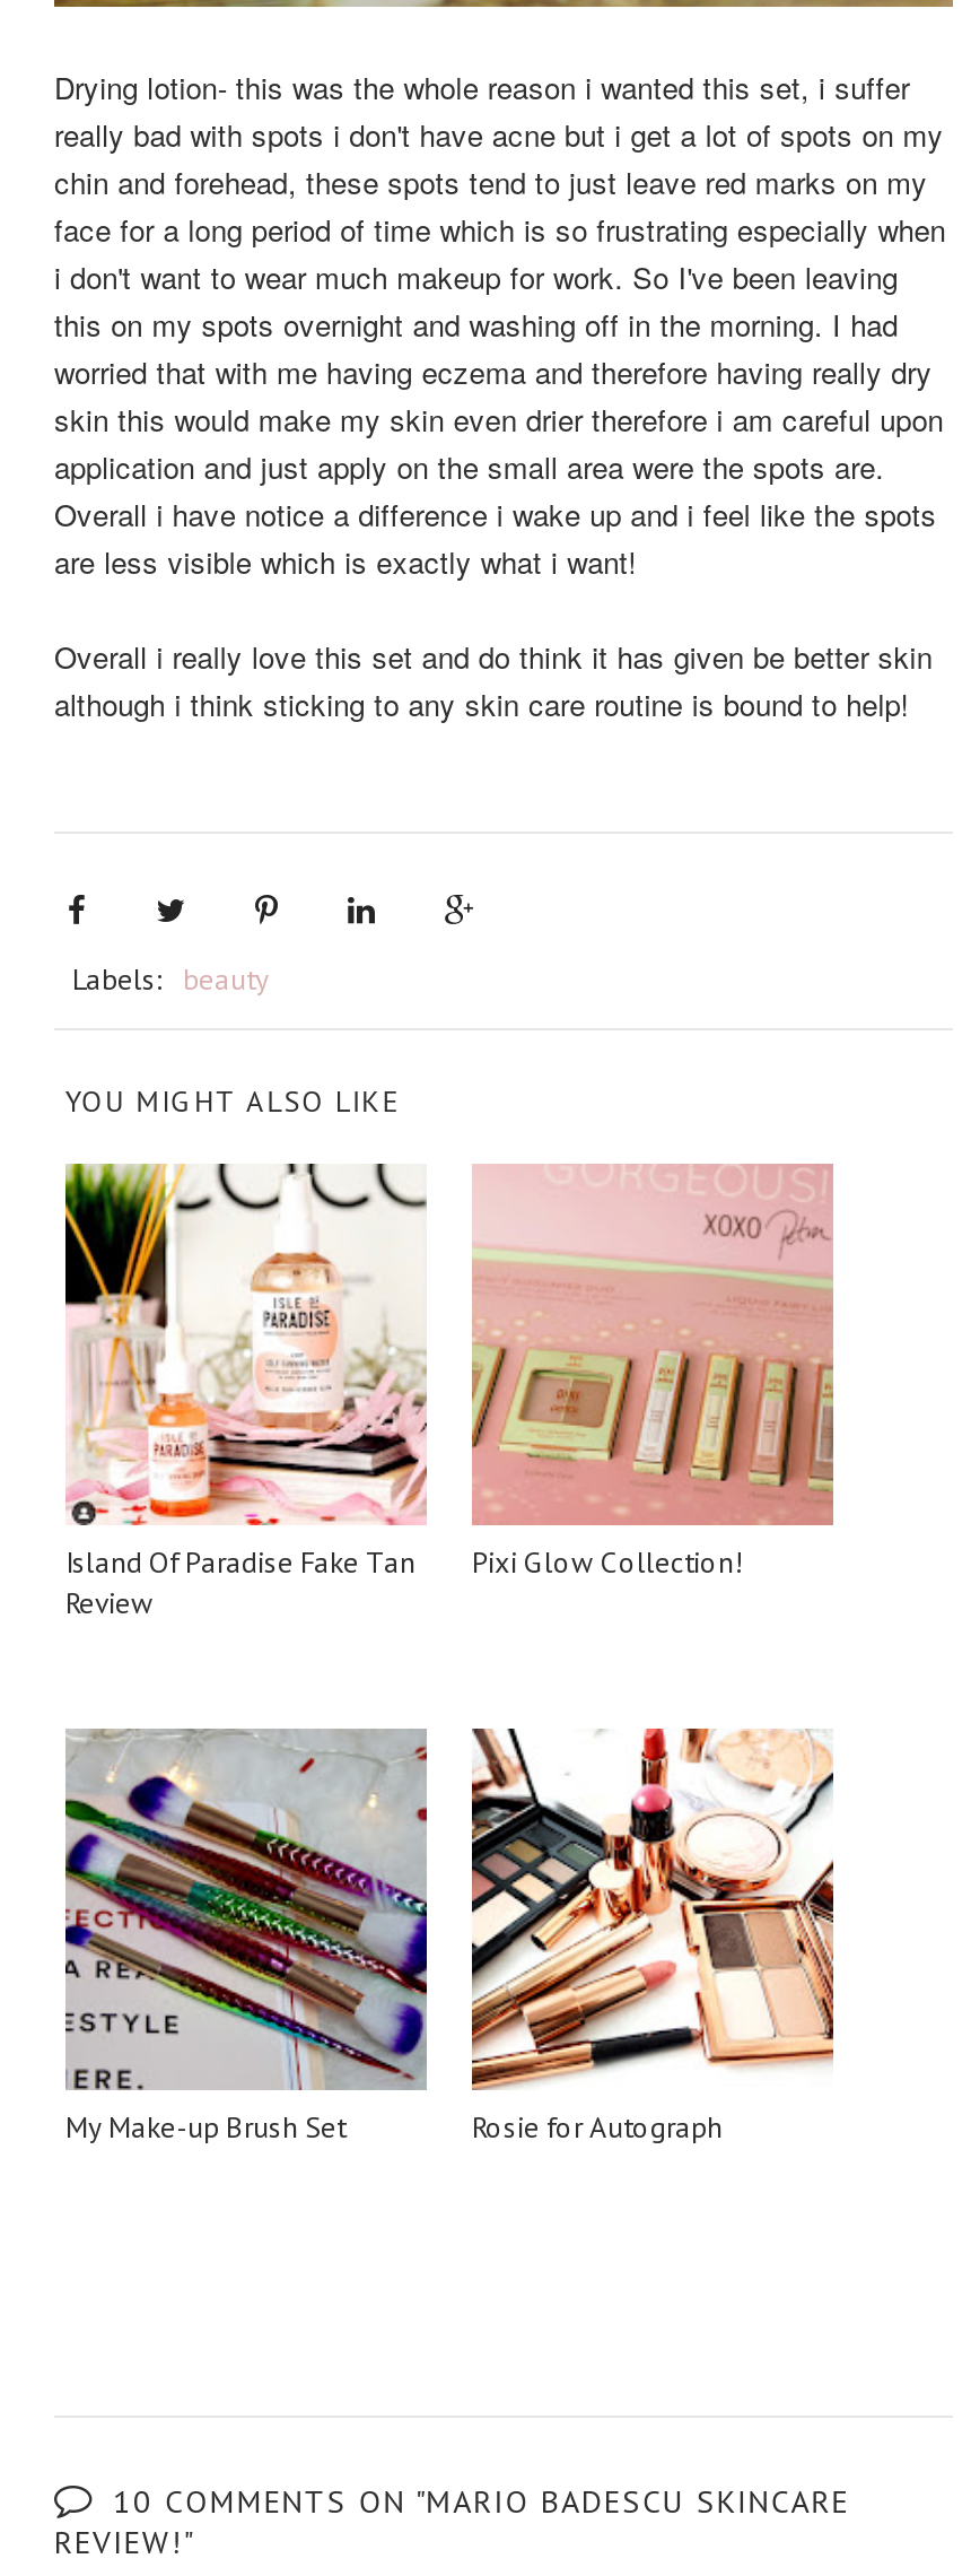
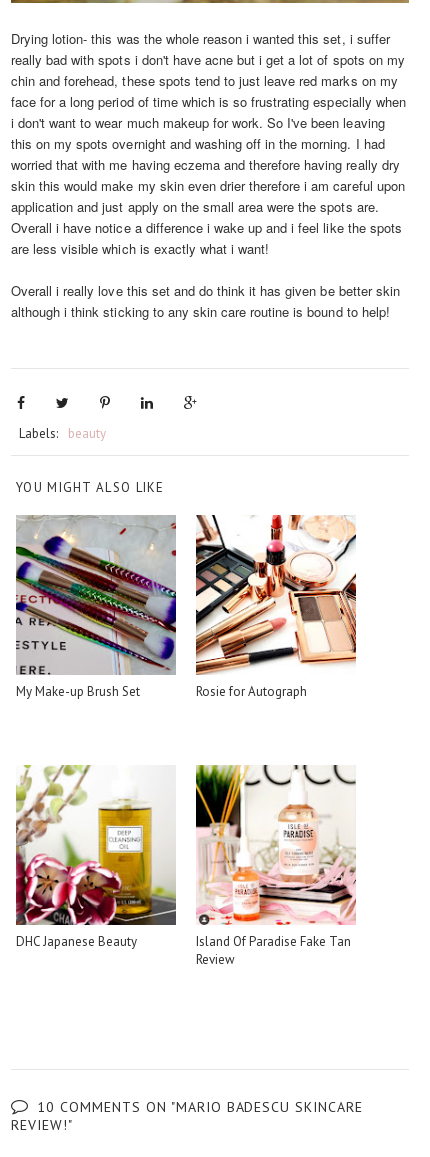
moved down: [image] | Island Of Paradise Fake Tan | Review

- [image]
- Pixi Glow Collection!

moved up: [image] | My Make-up Brush Set | Rosie for Autograph

+ [image]
+ DHC Japanese Beauty
